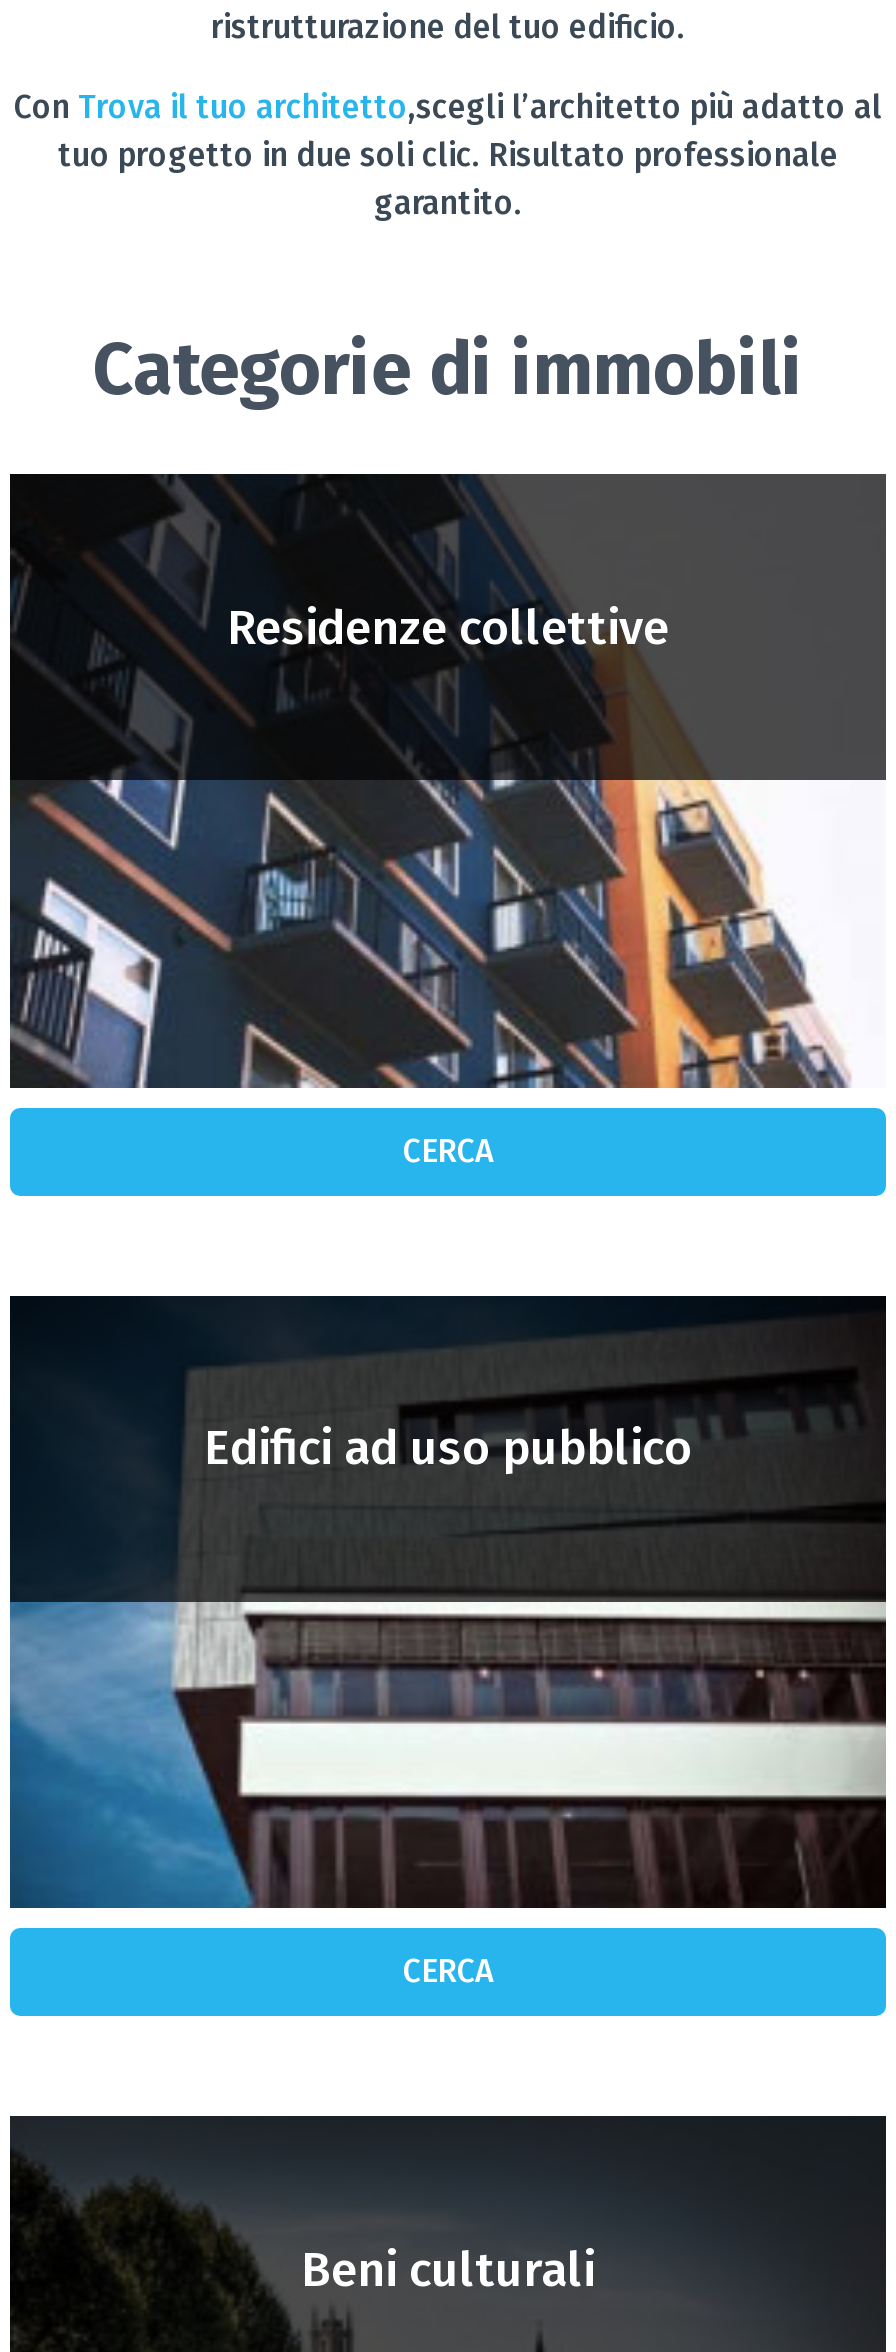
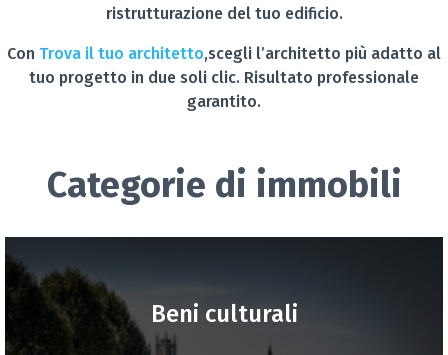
- [image]
- Residenze collettive

- CERCA

- [image]
- Edifici ad uso pubblico

- CERCA
